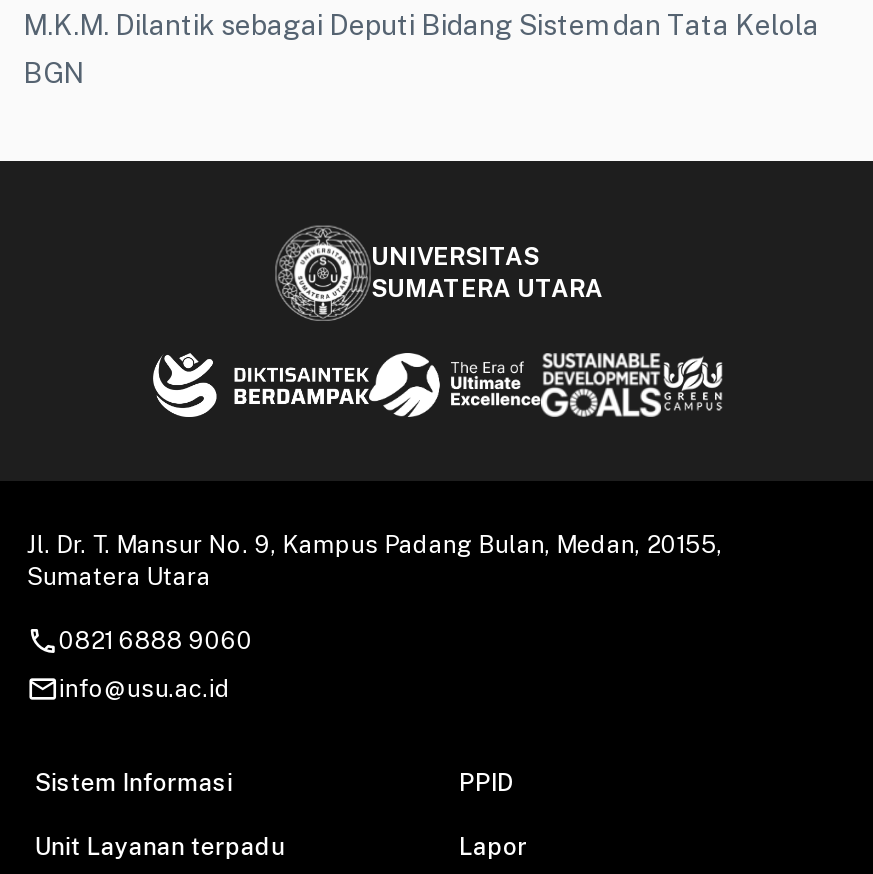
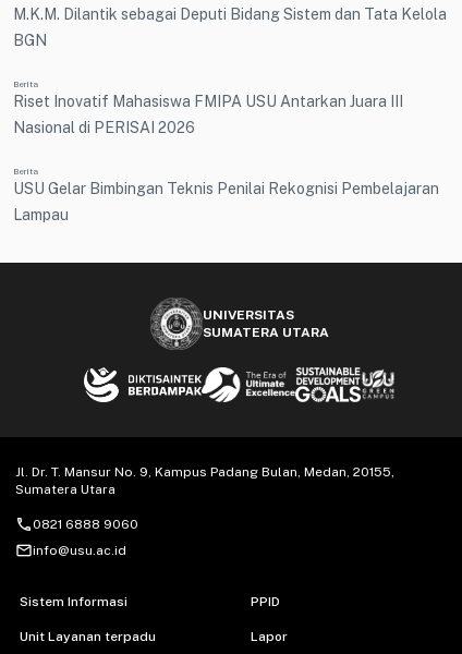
+ Berita
+ Riset Inovatif Mahasiswa FMIPA USU Antarkan Juara III
+ Nasional di PERISAI 2026
+ Berita
+ USU Gelar Bimbingan Teknis Penilai Rekognisi Pembelajaran
+ Lampau
